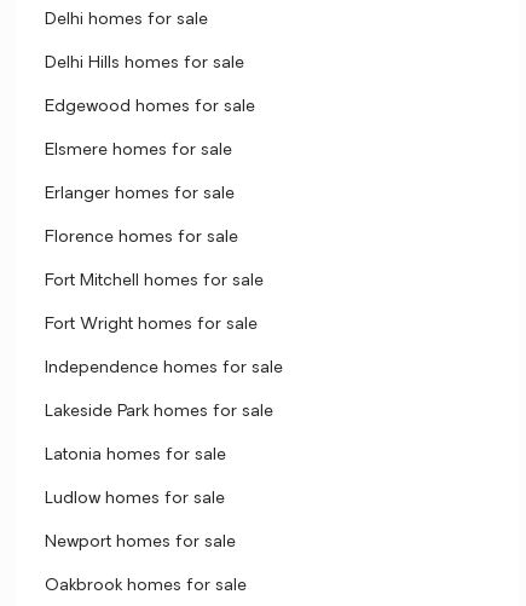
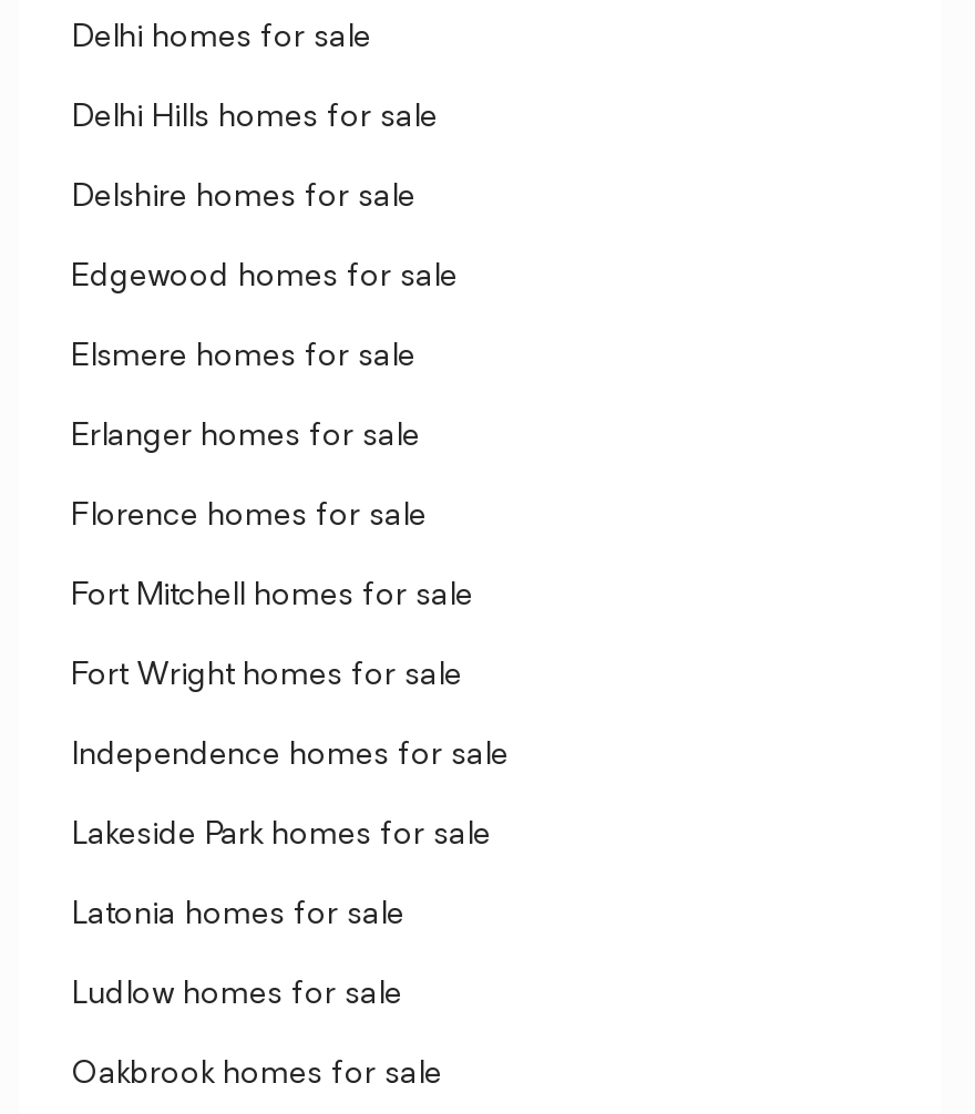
+ Delshire homes for sale

moved down: Edgewood homes for sale | Elsmere homes for sale | Erlanger homes for sale | ... | Latonia homes for sale | Ludlow homes for sale

- Newport homes for sale
